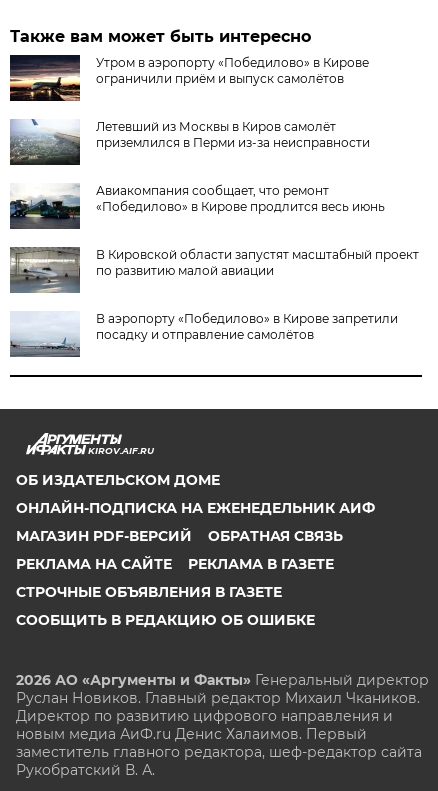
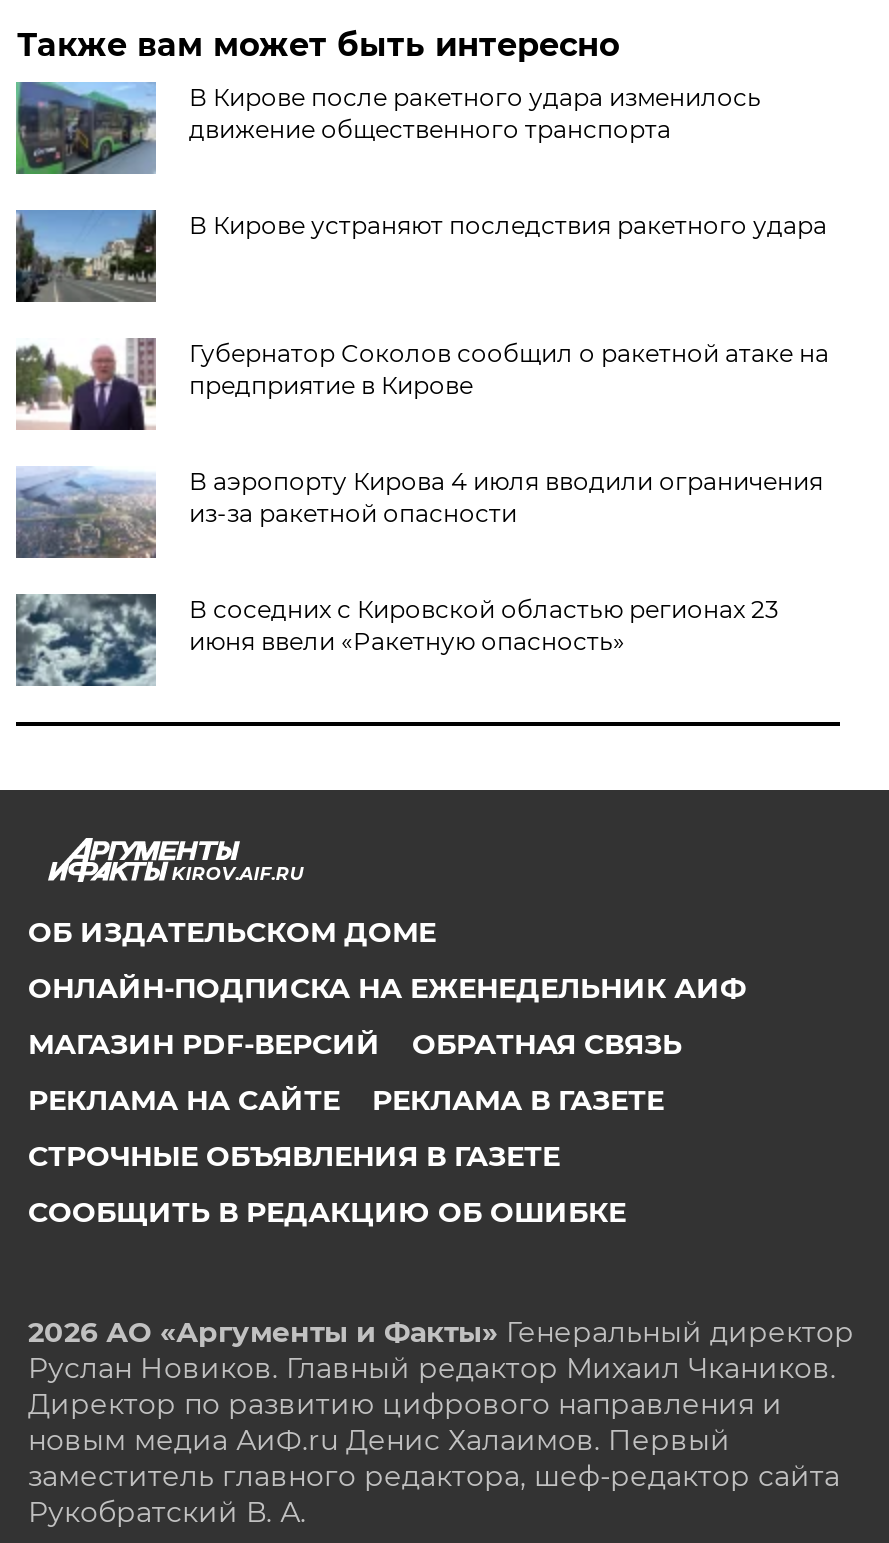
- [image]
- Утром в аэропорту «Победилово» в Кирове
- ограничили приём и выпуск самолётов
+ [image]
+ В Кирове после ракетного удара изменилось
+ движение общественного транспорта

- [image]
- Летевший из Москвы в Киров самолёт
- приземлился в Перми из-за неисправности
+ [image]
+ В Кирове устраняют последствия ракетного удара

- [image]
- Авиакомпания сообщает, что ремонт
- «Победилово» в Кирове продлится весь июнь
+ [image]
+ Губернатор Соколов сообщил о ракетной атаке на
+ предприятие в Кирове

- [image]
- В Кировской области запустят масштабный проект
- по развитию малой авиации
+ [image]
+ В аэропорту Кирова 4 июля вводили ограничения
+ из-за ракетной опасности

- [image]
- В аэропорту «Победилово» в Кирове запретили
- посадку и отправление самолётов
+ [image]
+ В соседних с Кировской областью регионах 23
+ июня ввели «Ракетную опасность»
